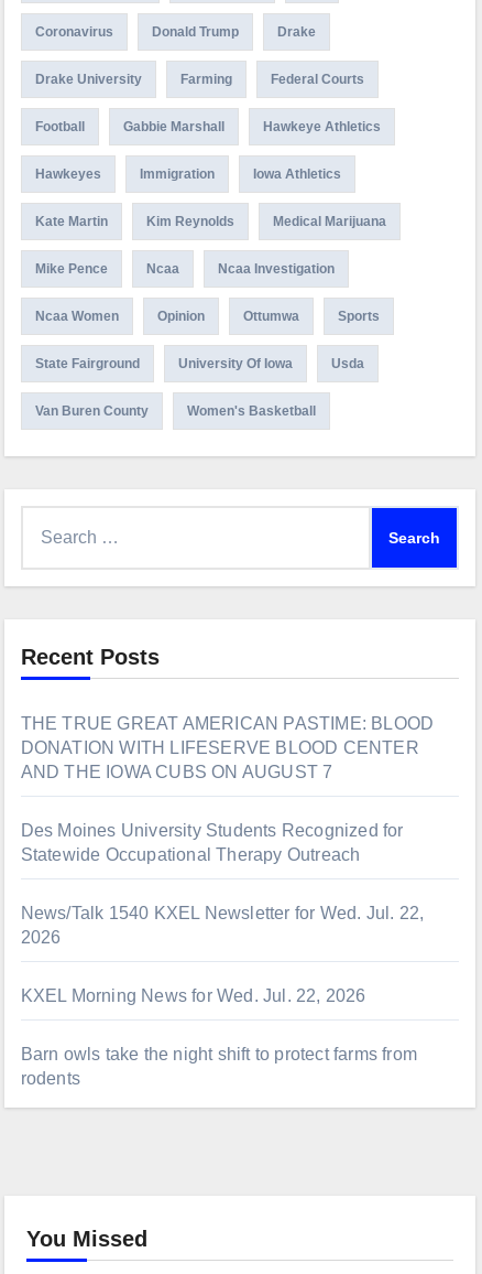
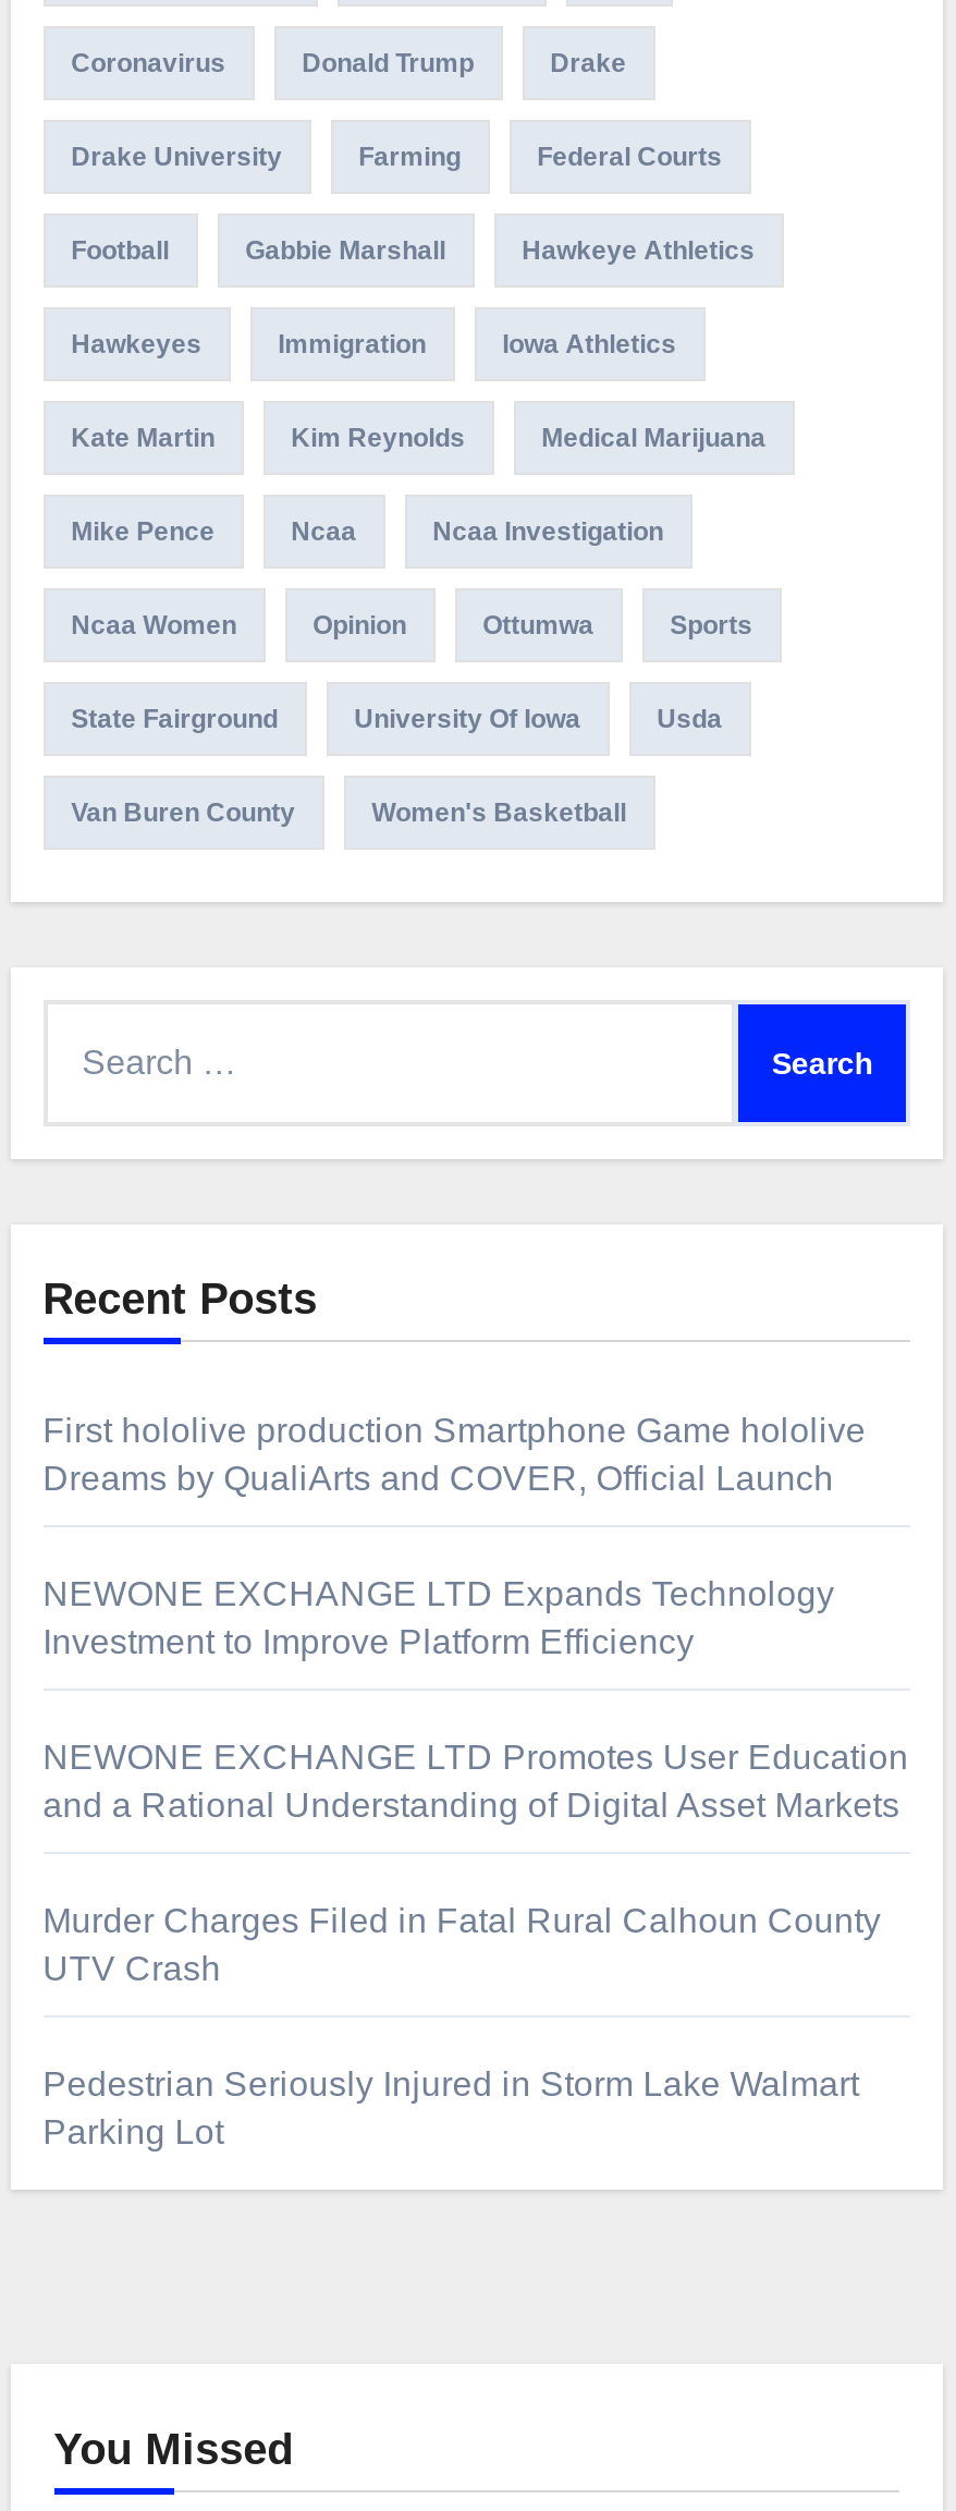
- THE TRUE GREAT AMERICAN PASTIME: BLOOD
- DONATION WITH LIFESERVE BLOOD CENTER
- AND THE IOWA CUBS ON AUGUST 7
+ First hololive production Smartphone Game hololive
+ Dreams by QualiArts and COVER, Official Launch

- Des Moines University Students Recognized for
- Statewide Occupational Therapy Outreach
+ NEWONE EXCHANGE LTD Expands Technology
+ Investment to Improve Platform Efficiency

- News/Talk 1540 KXEL Newsletter for Wed. Jul. 22,
- 2026
+ NEWONE EXCHANGE LTD Promotes User Education
+ and a Rational Understanding of Digital Asset Markets

- KXEL Morning News for Wed. Jul. 22, 2026
+ Murder Charges Filed in Fatal Rural Calhoun County
+ UTV Crash

- Barn owls take the night shift to protect farms from
- rodents
+ Pedestrian Seriously Injured in Storm Lake Walmart
+ Parking Lot
